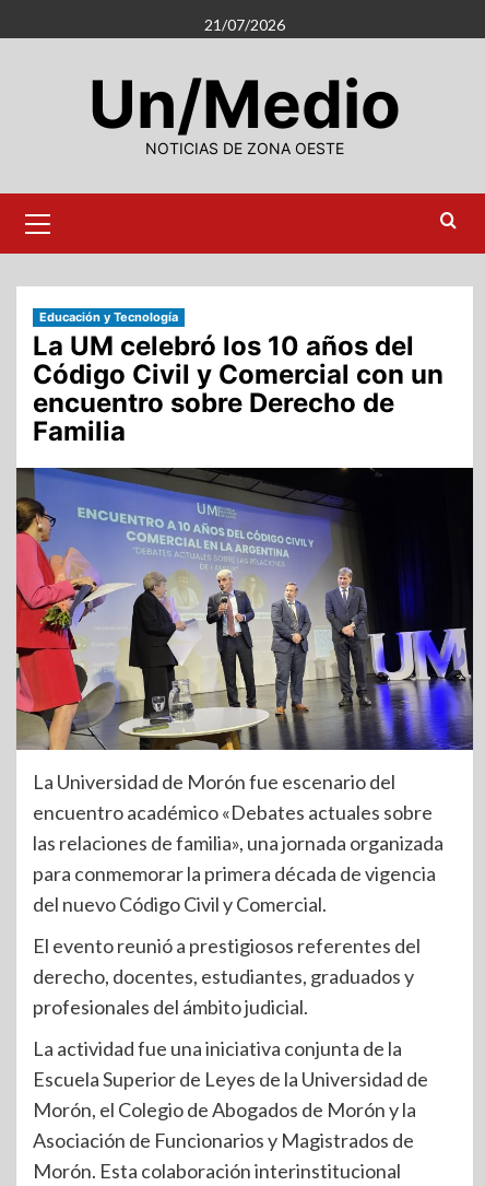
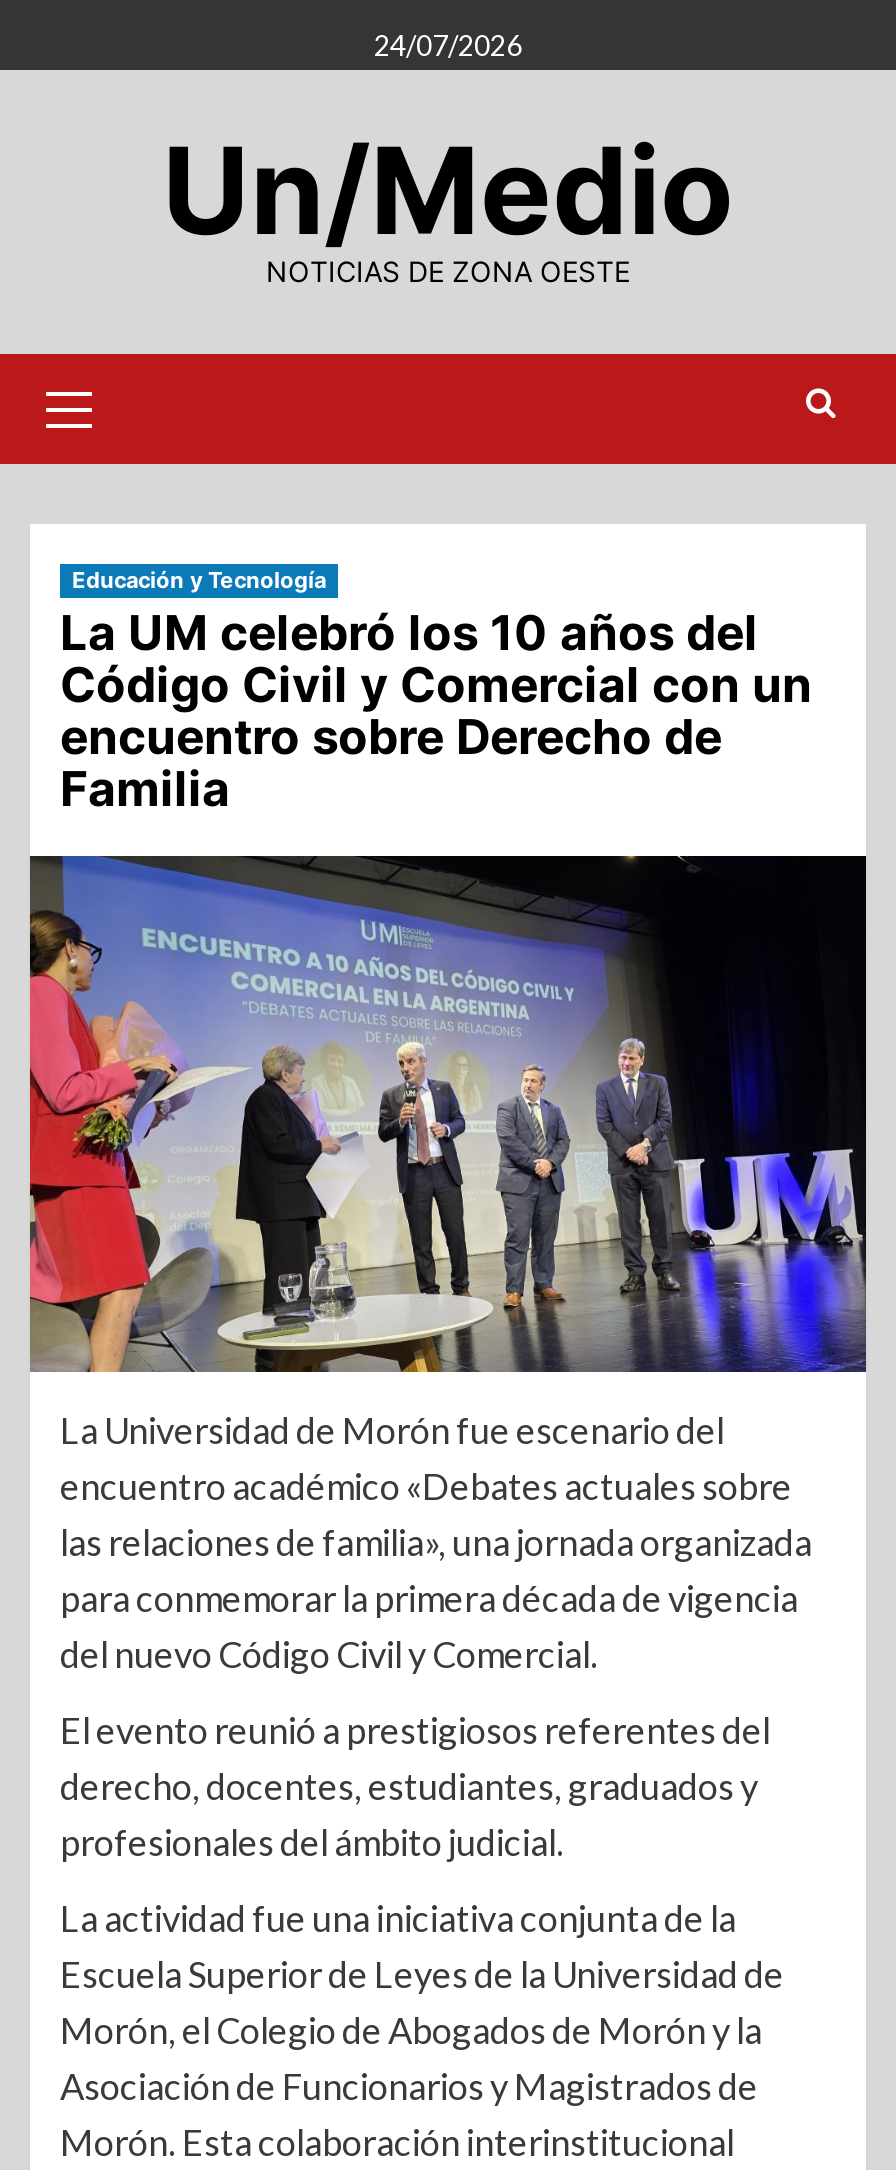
- 21/07/2026
+ 24/07/2026
